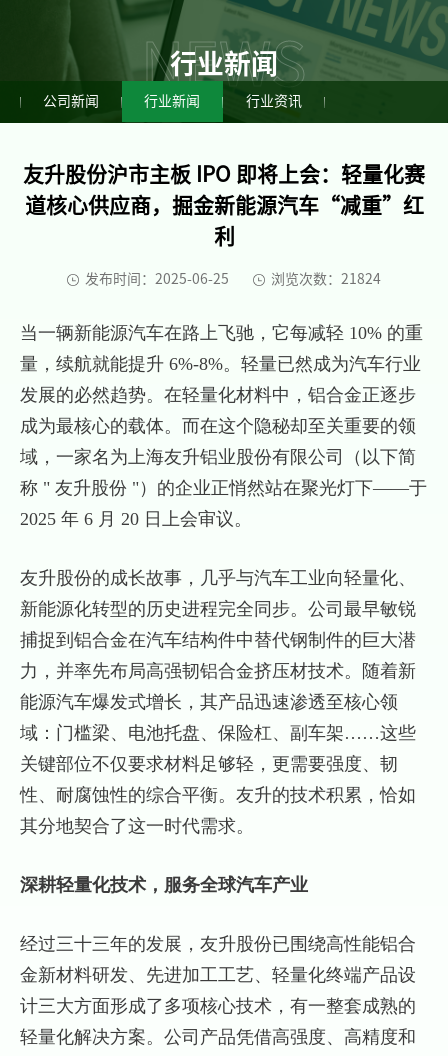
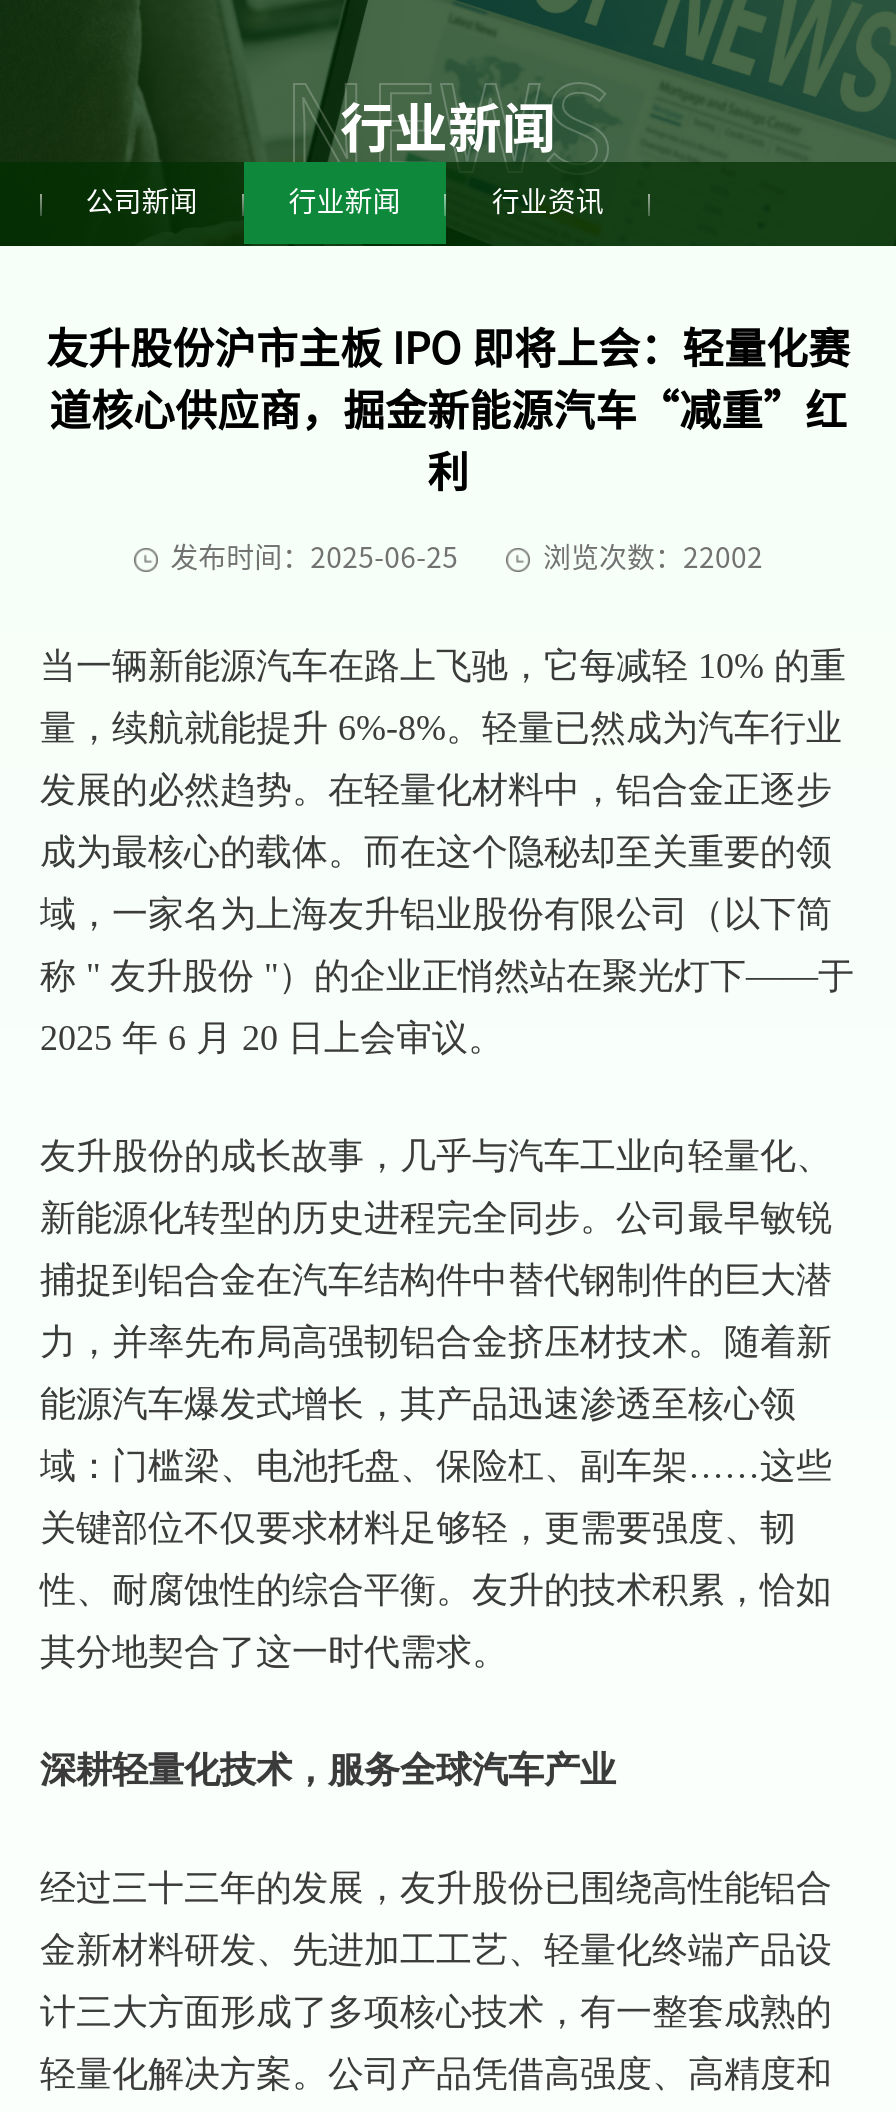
- 浏览次数：21824
+ 浏览次数：22002
